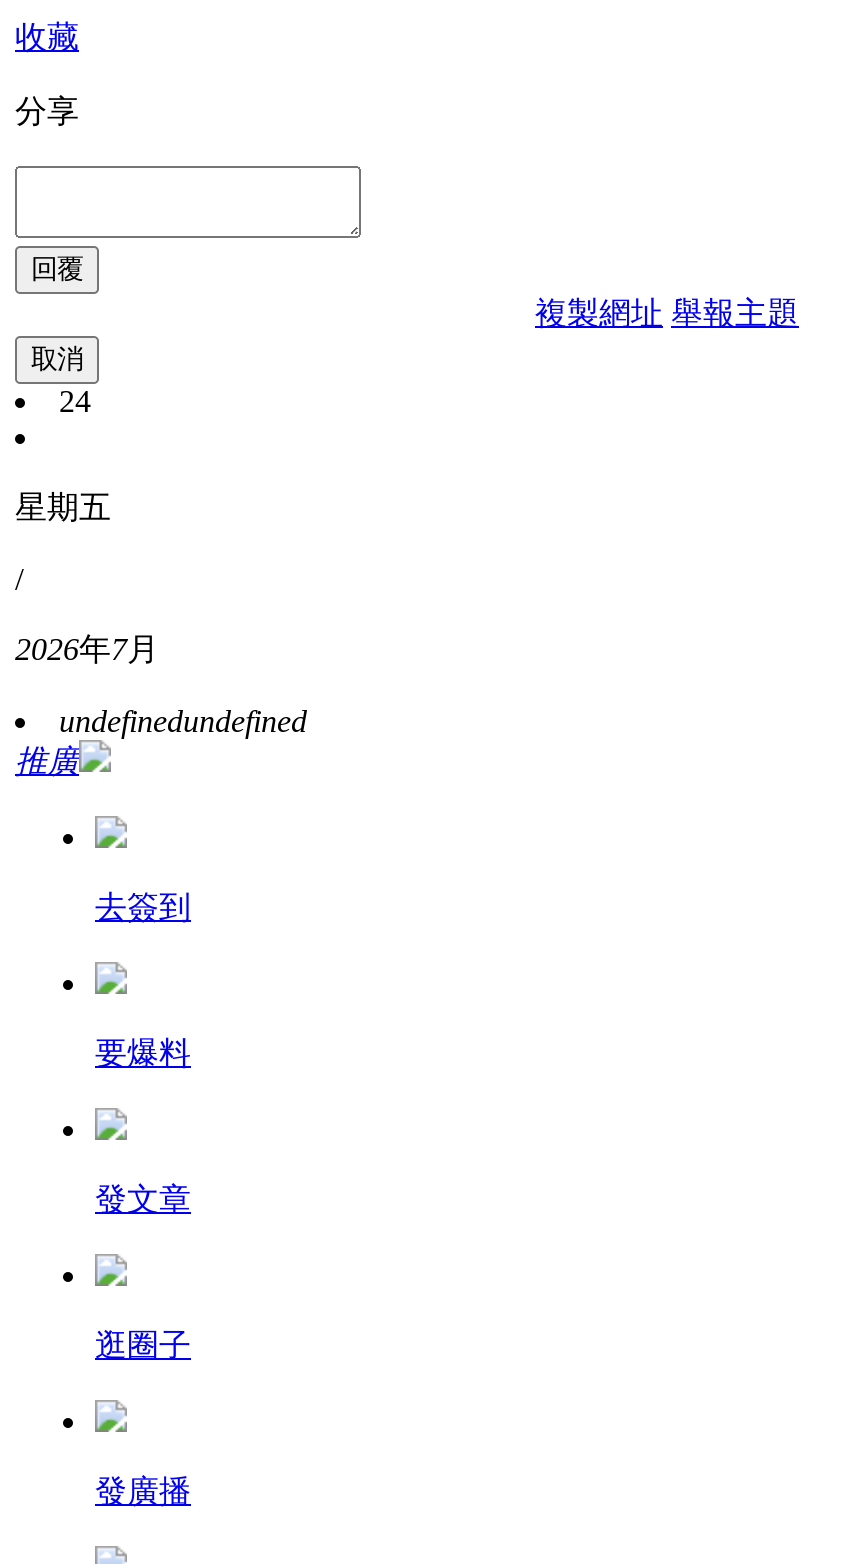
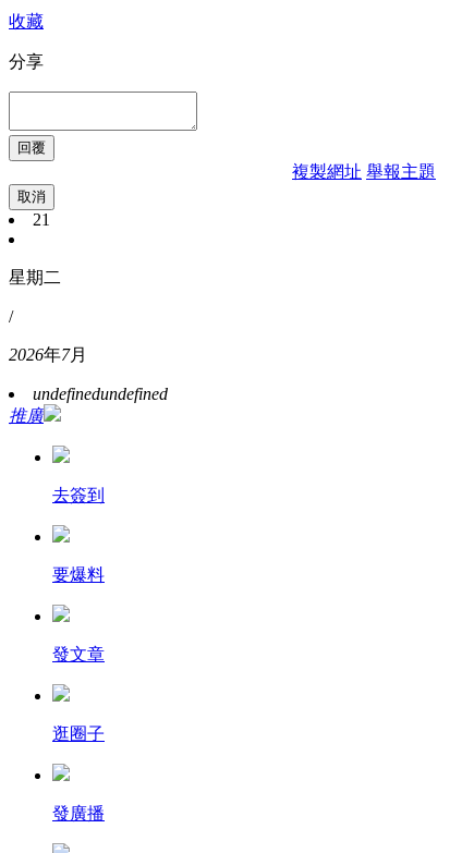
- 24
+ 21

- 星期五
+ 星期二
